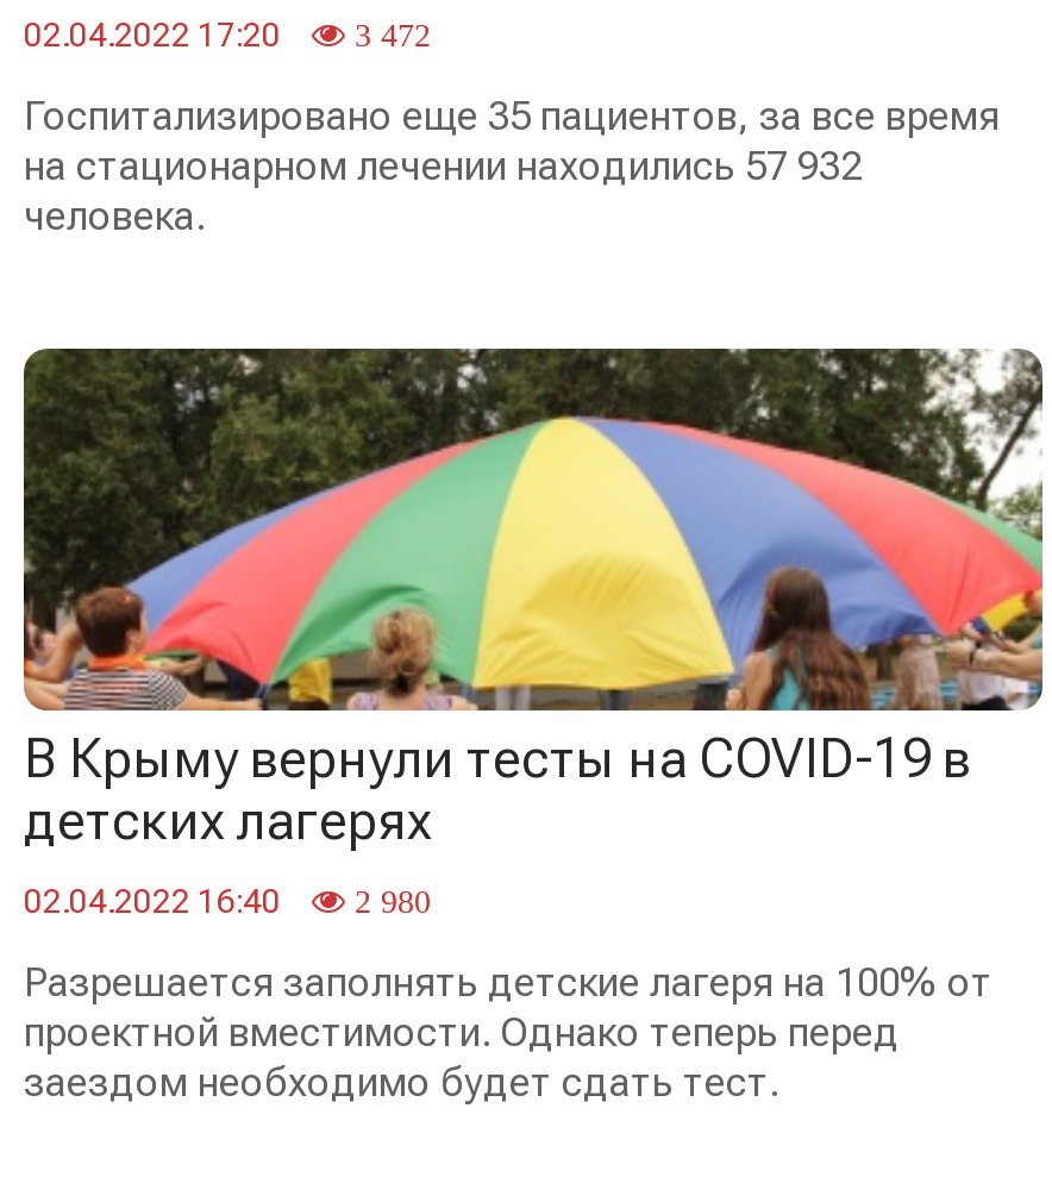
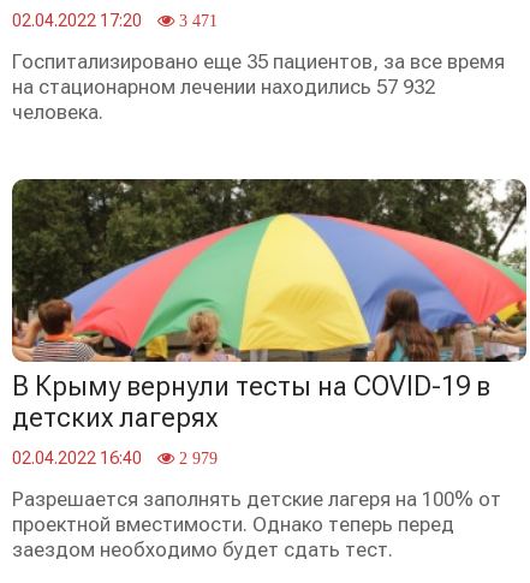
- 02.04.2022 17:20 3 472
+ 02.04.2022 17:20 3 471

- 02.04.2022 16:40 2 980
+ 02.04.2022 16:40 2 979
